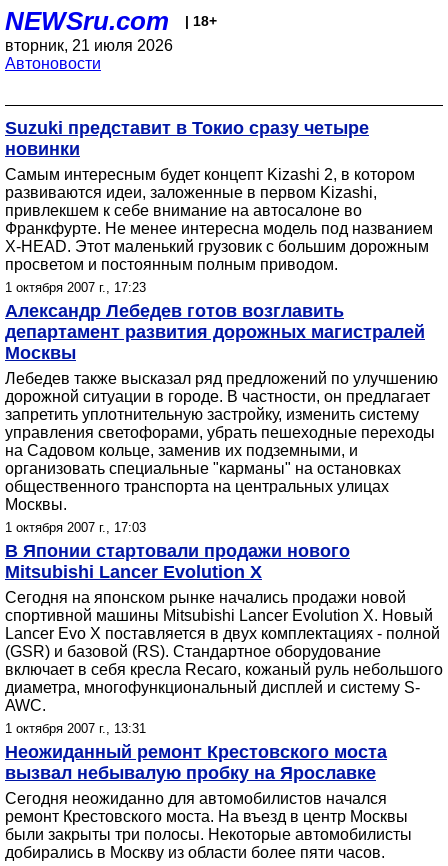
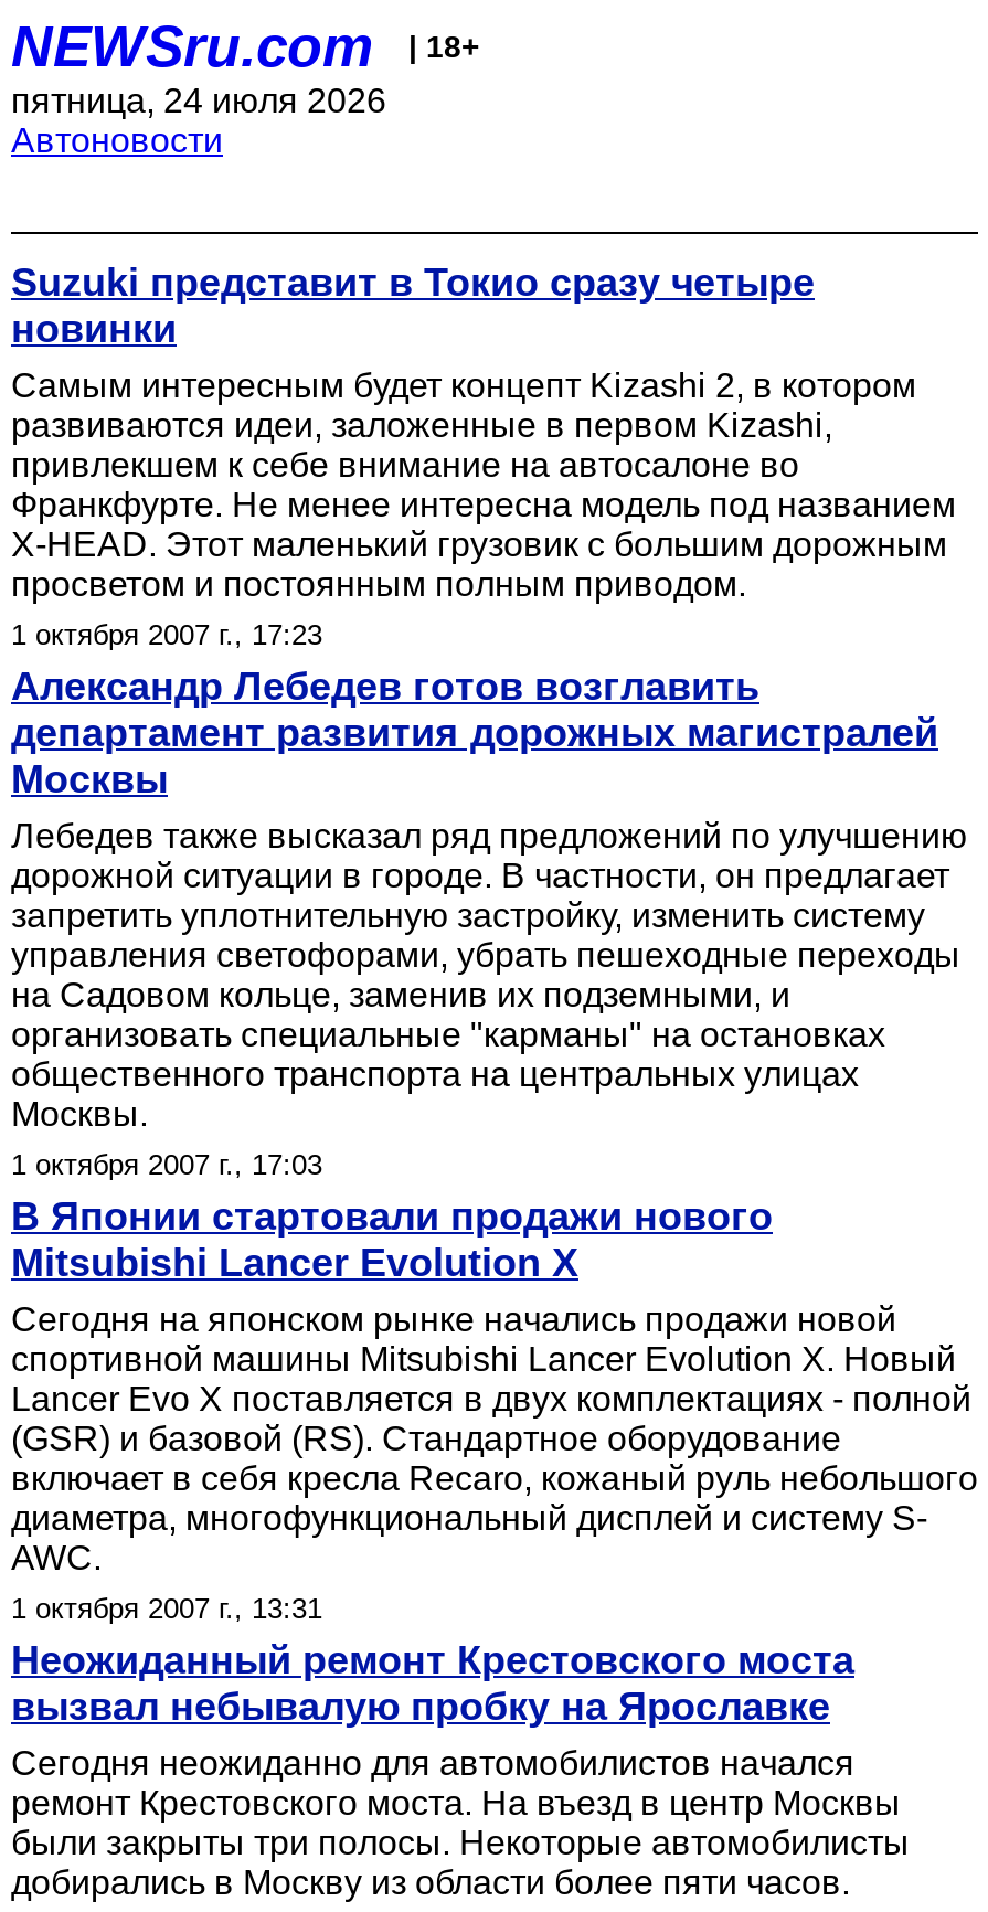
- вторник, 21 июля 2026
+ пятница, 24 июля 2026
